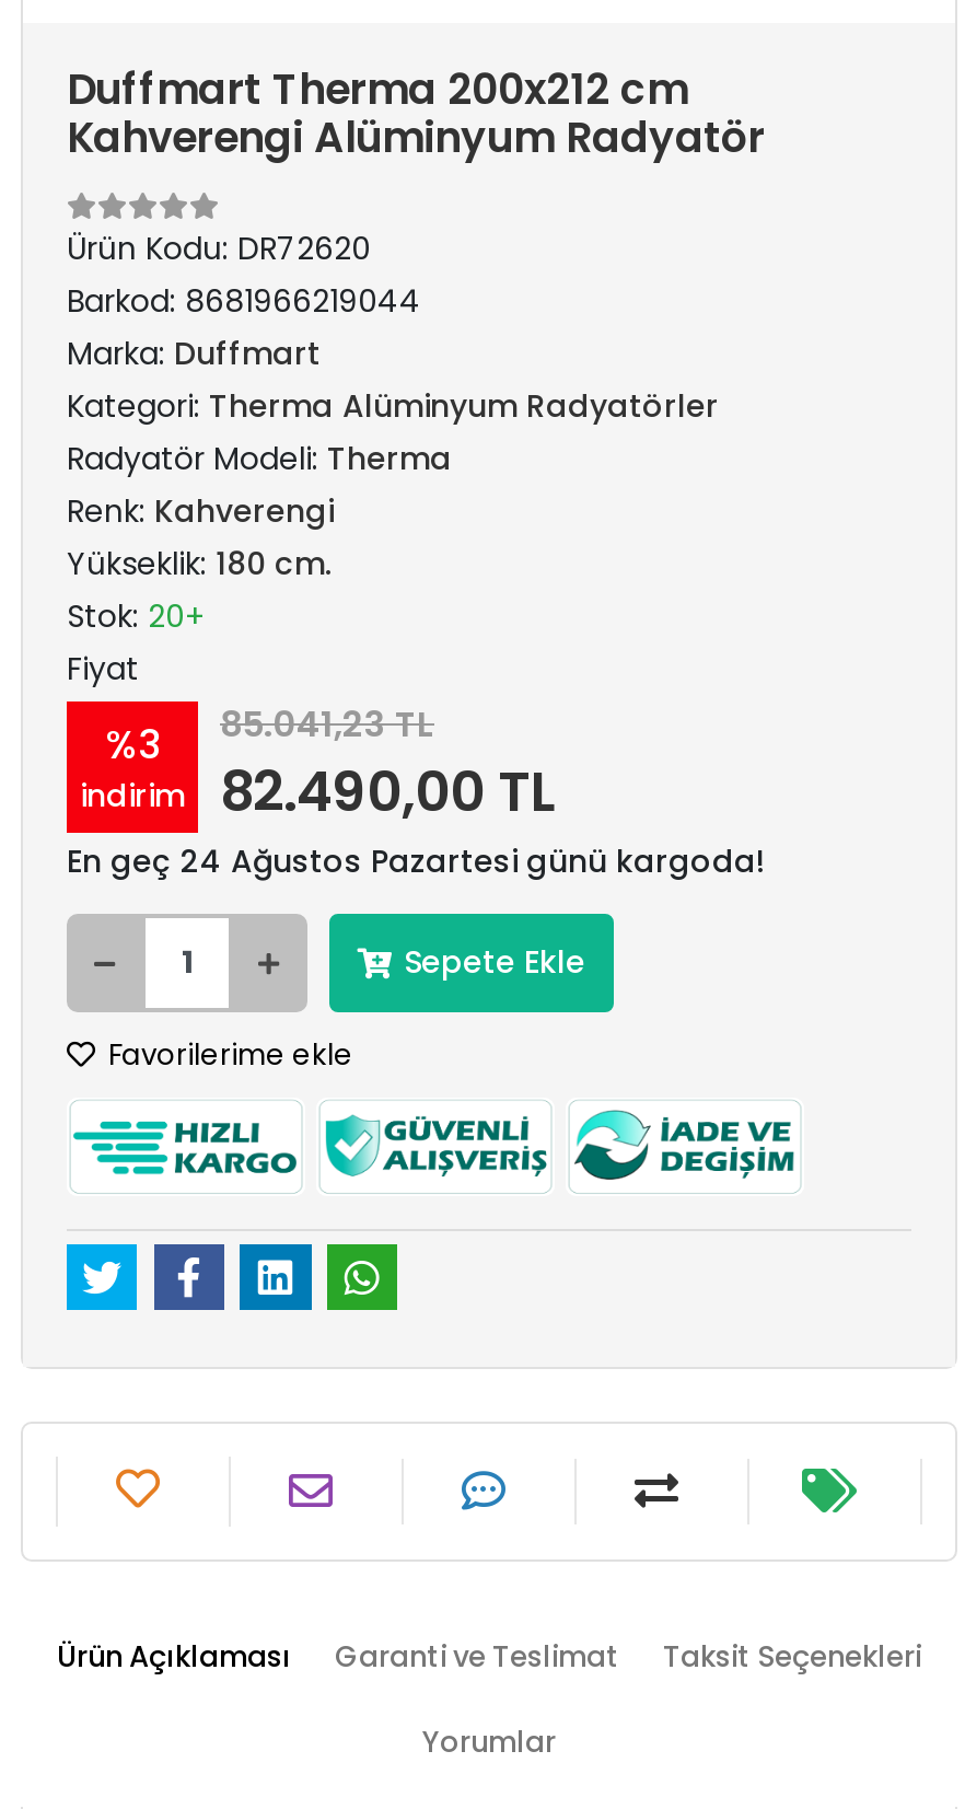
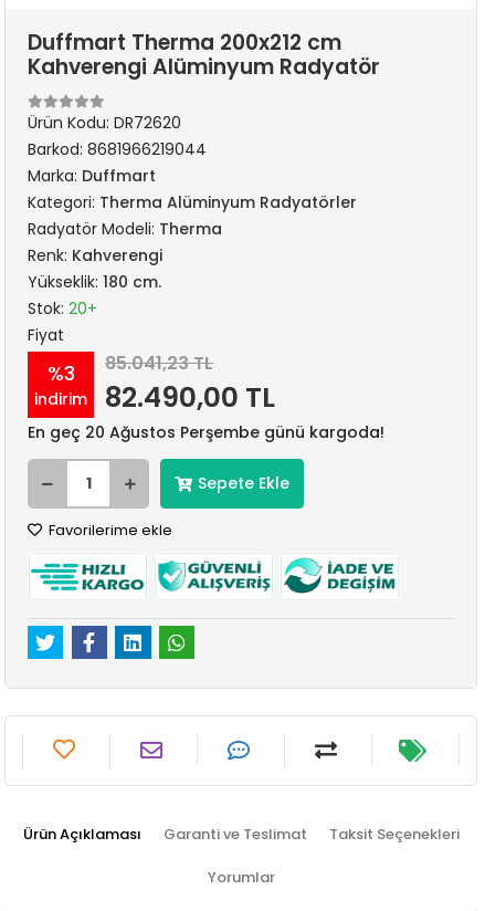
- En geç 24 Ağustos Pazartesi günü kargoda!
+ En geç 20 Ağustos Perşembe günü kargoda!
